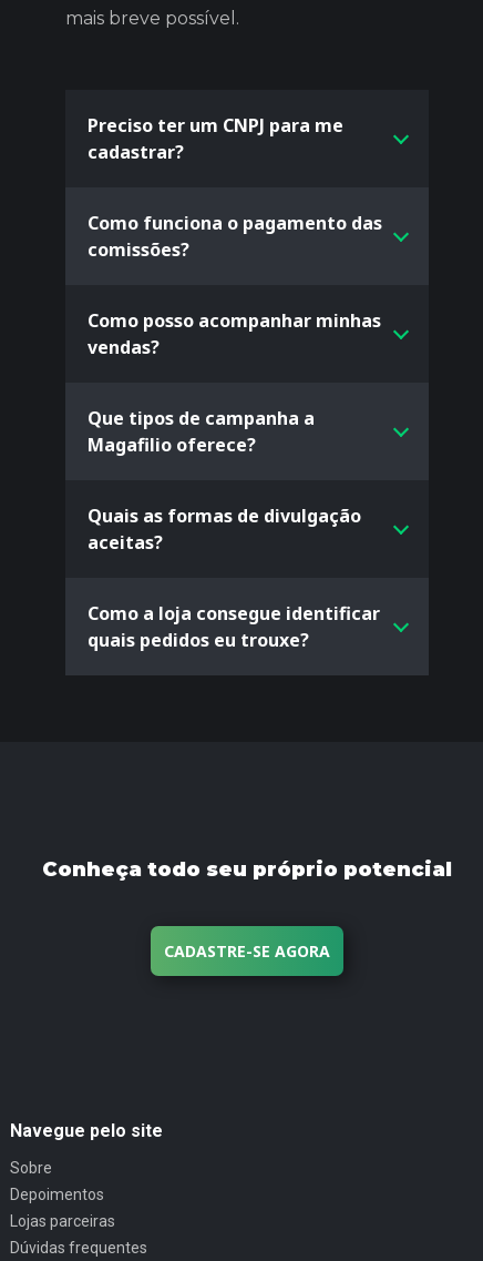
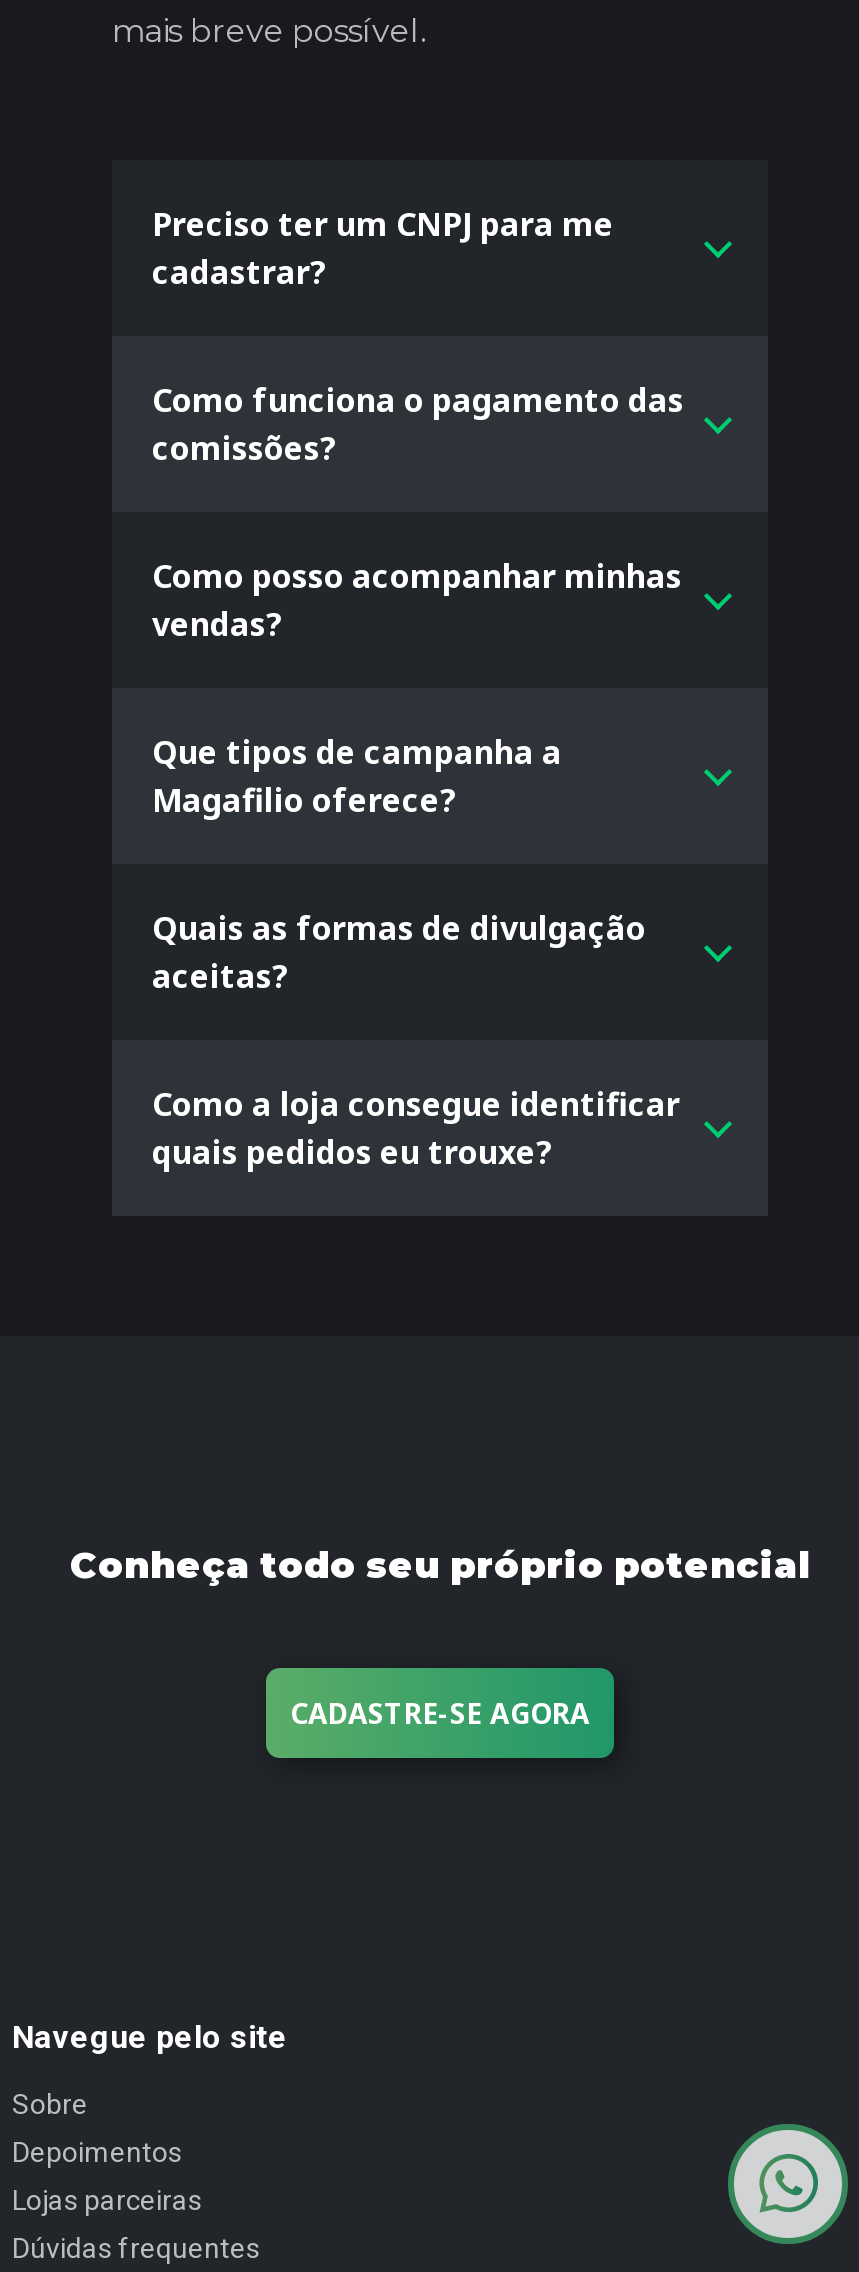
+ [image]
